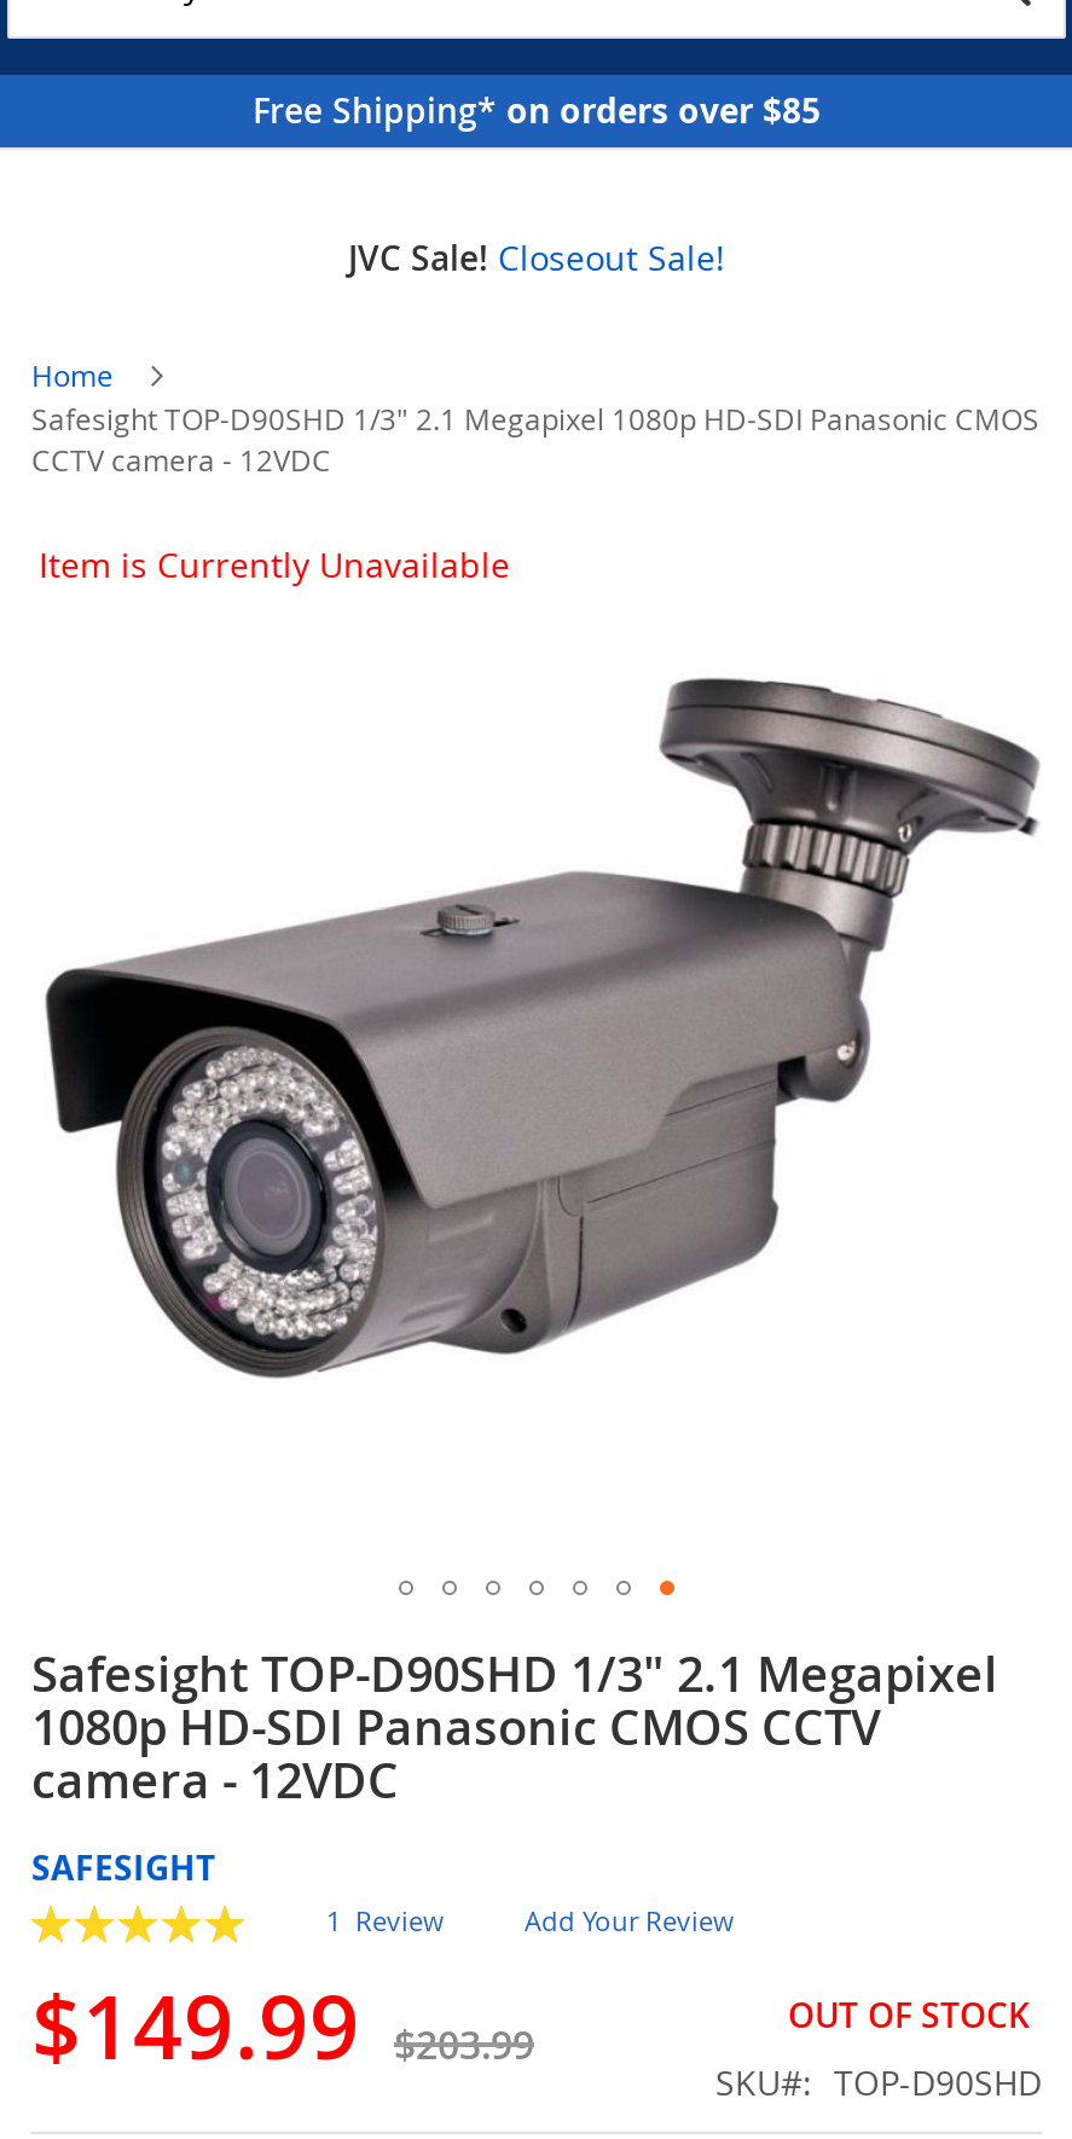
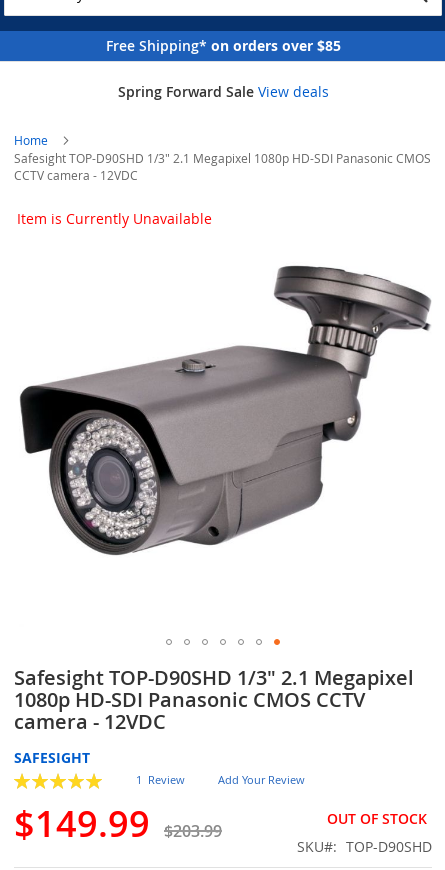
- JVC Sale! Closeout Sale!
+ Spring Forward Sale View deals
